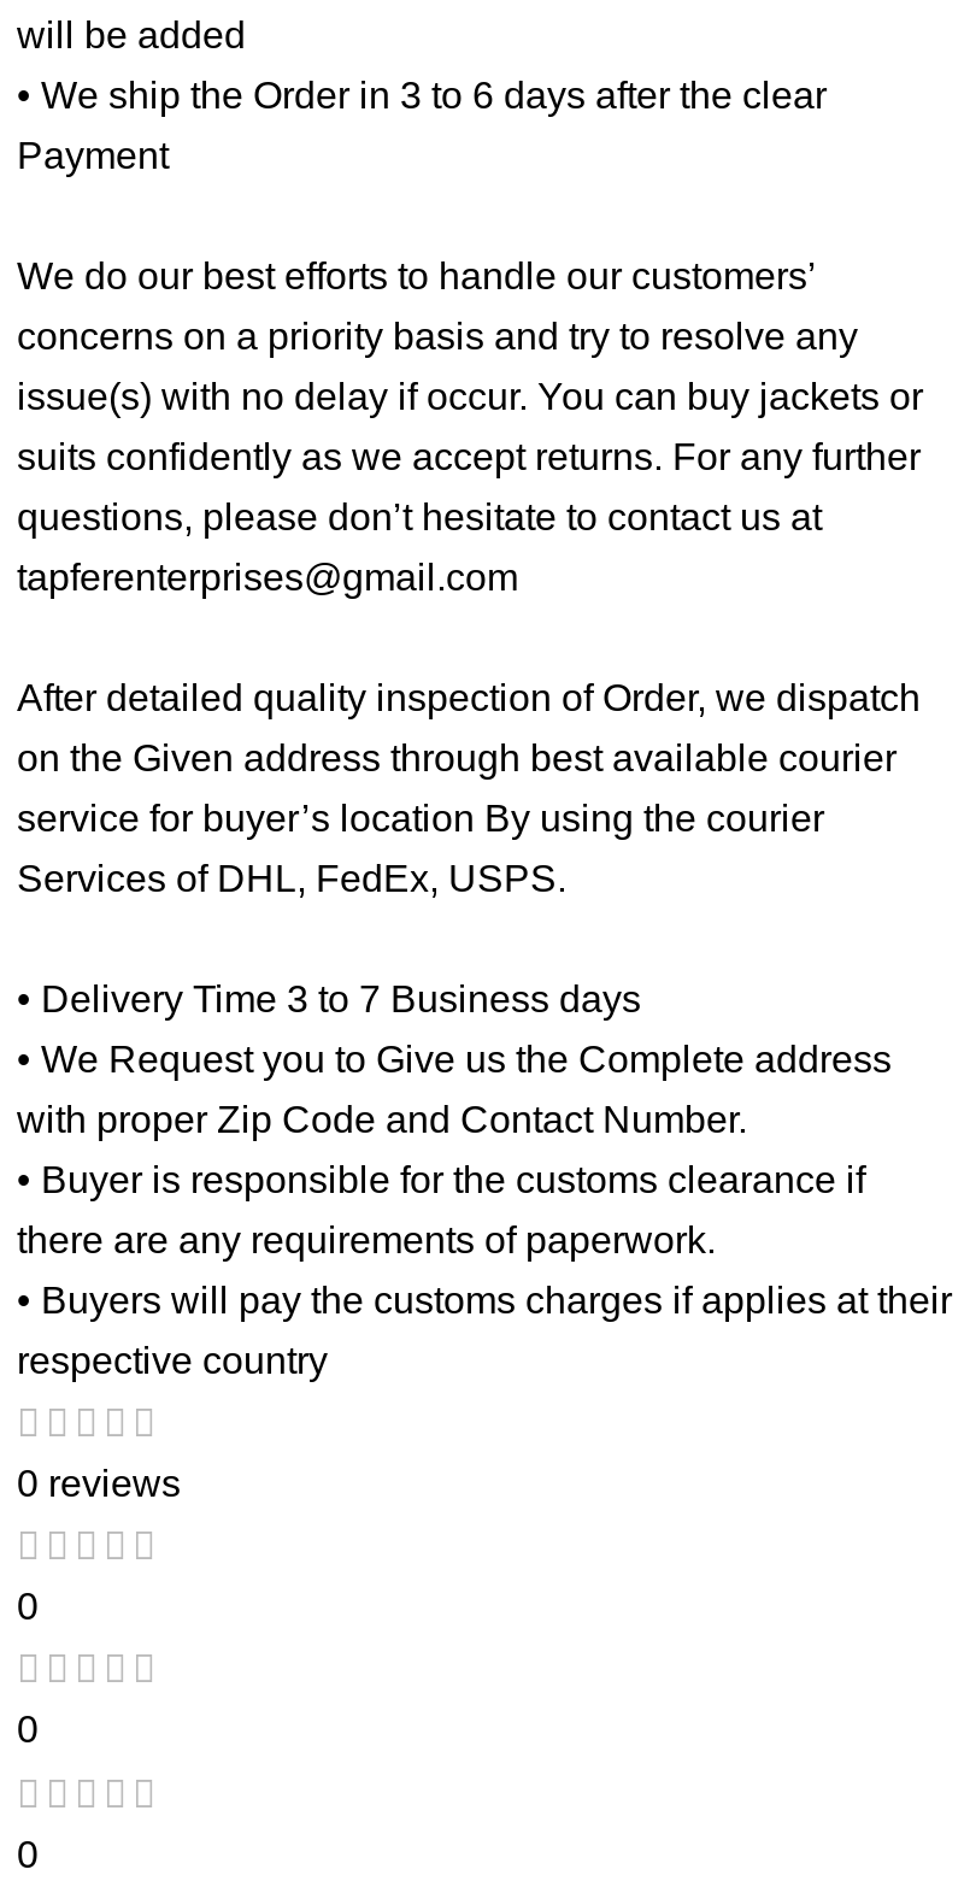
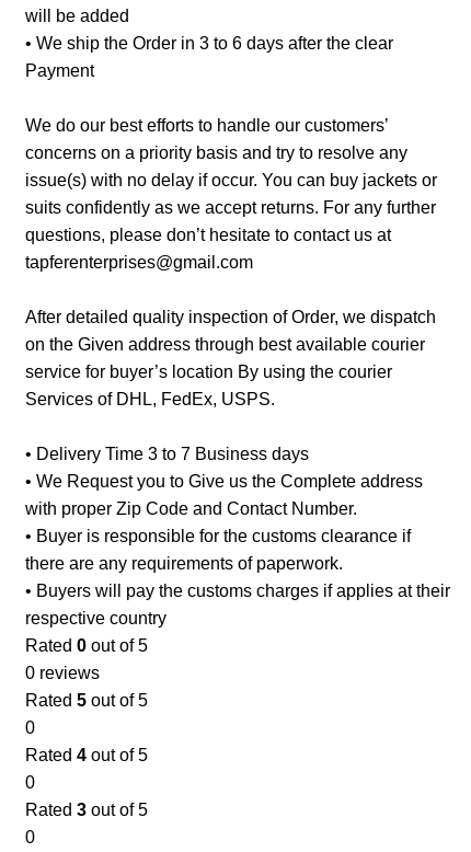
+ Rated 0 out of 5

+ Rated 5 out of 5

+ Rated 4 out of 5

+ Rated 3 out of 5
